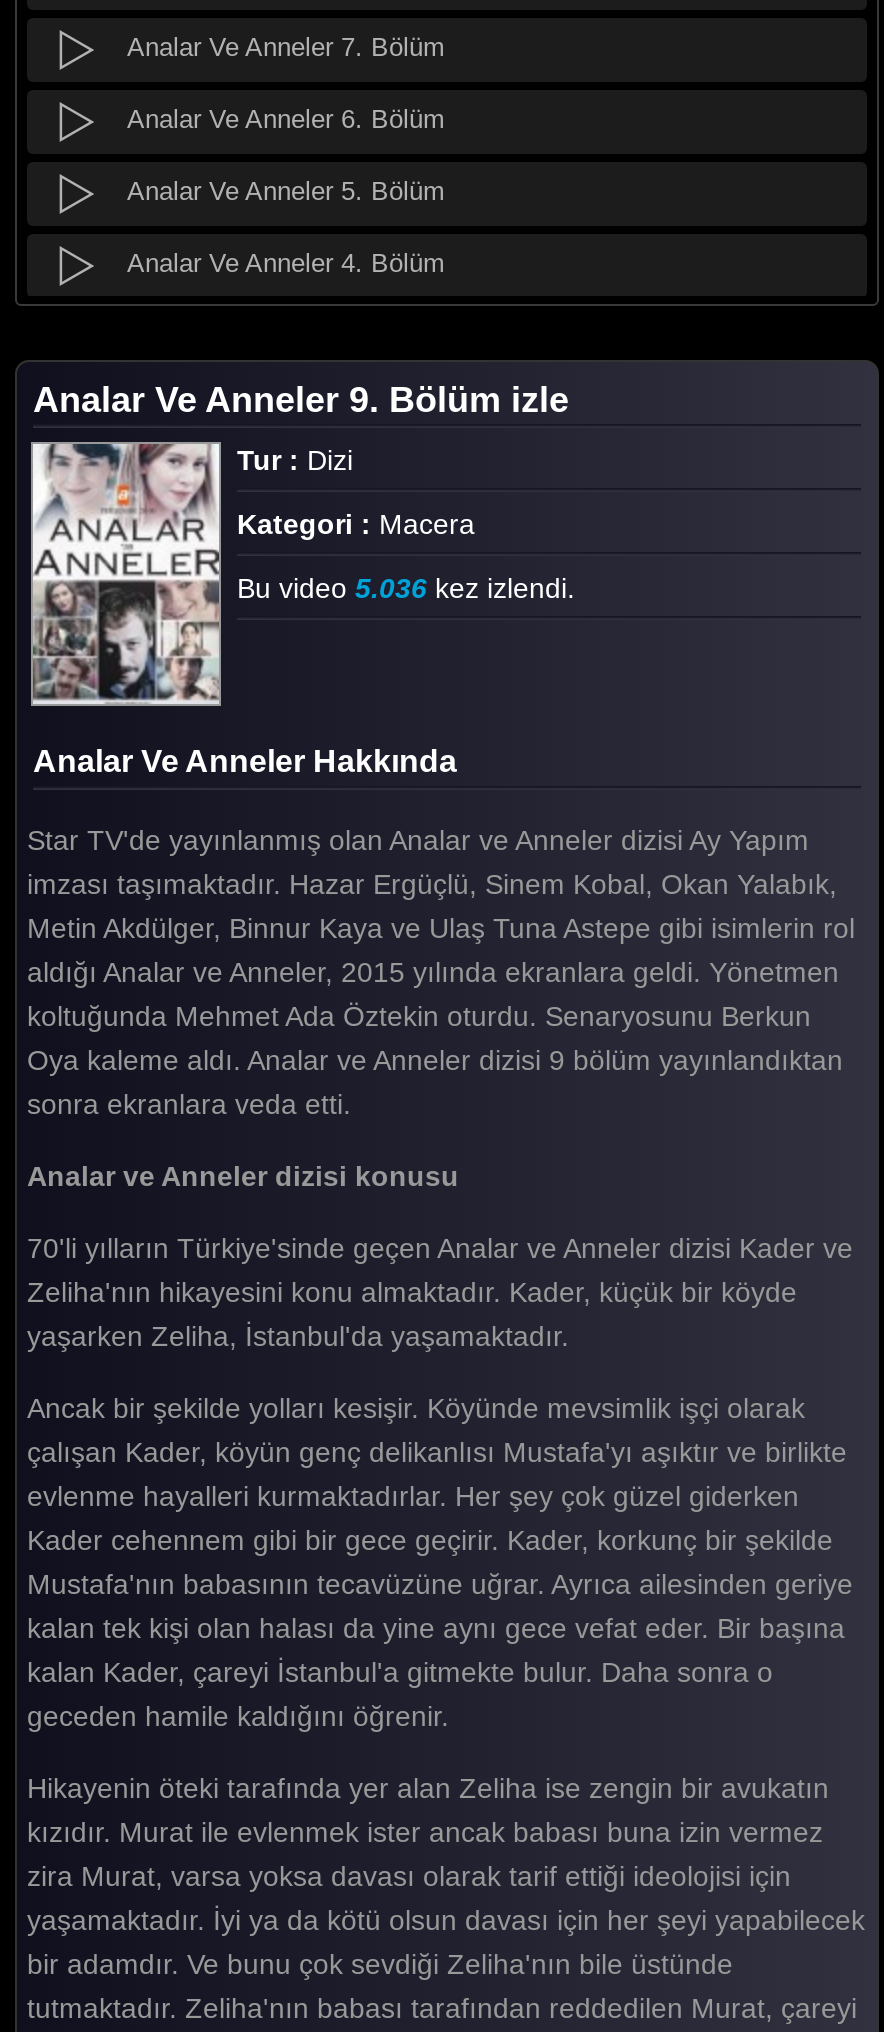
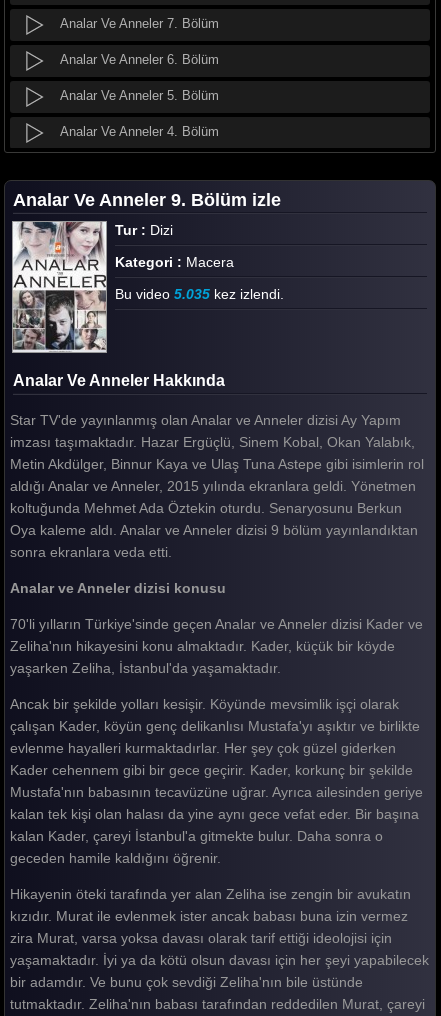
- Bu video 5.036 kez izlendi.
+ Bu video 5.035 kez izlendi.
